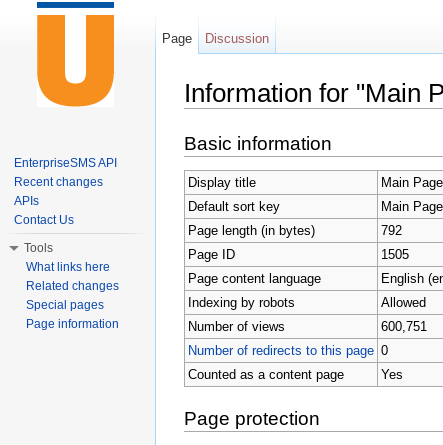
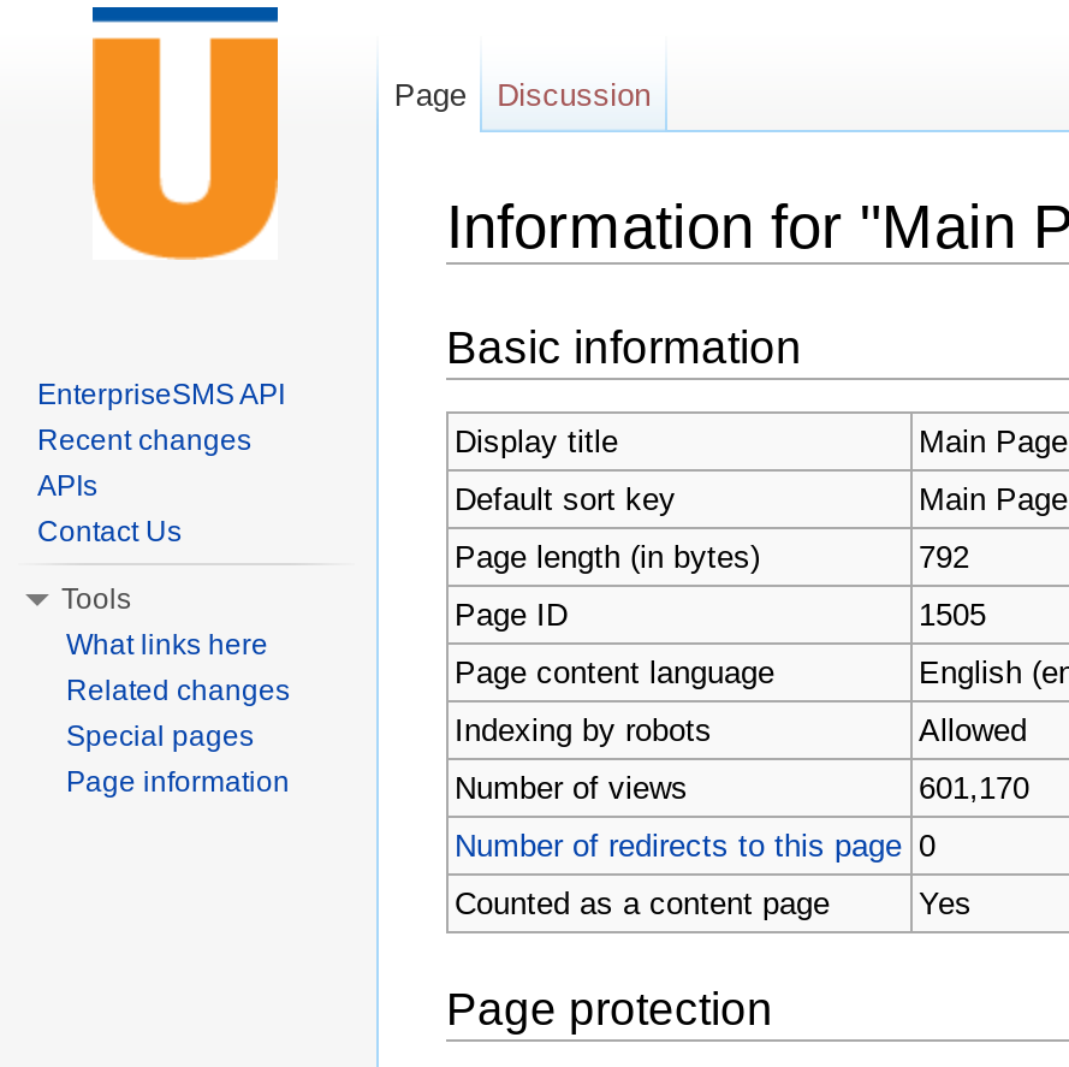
- 600,751
+ 601,170
